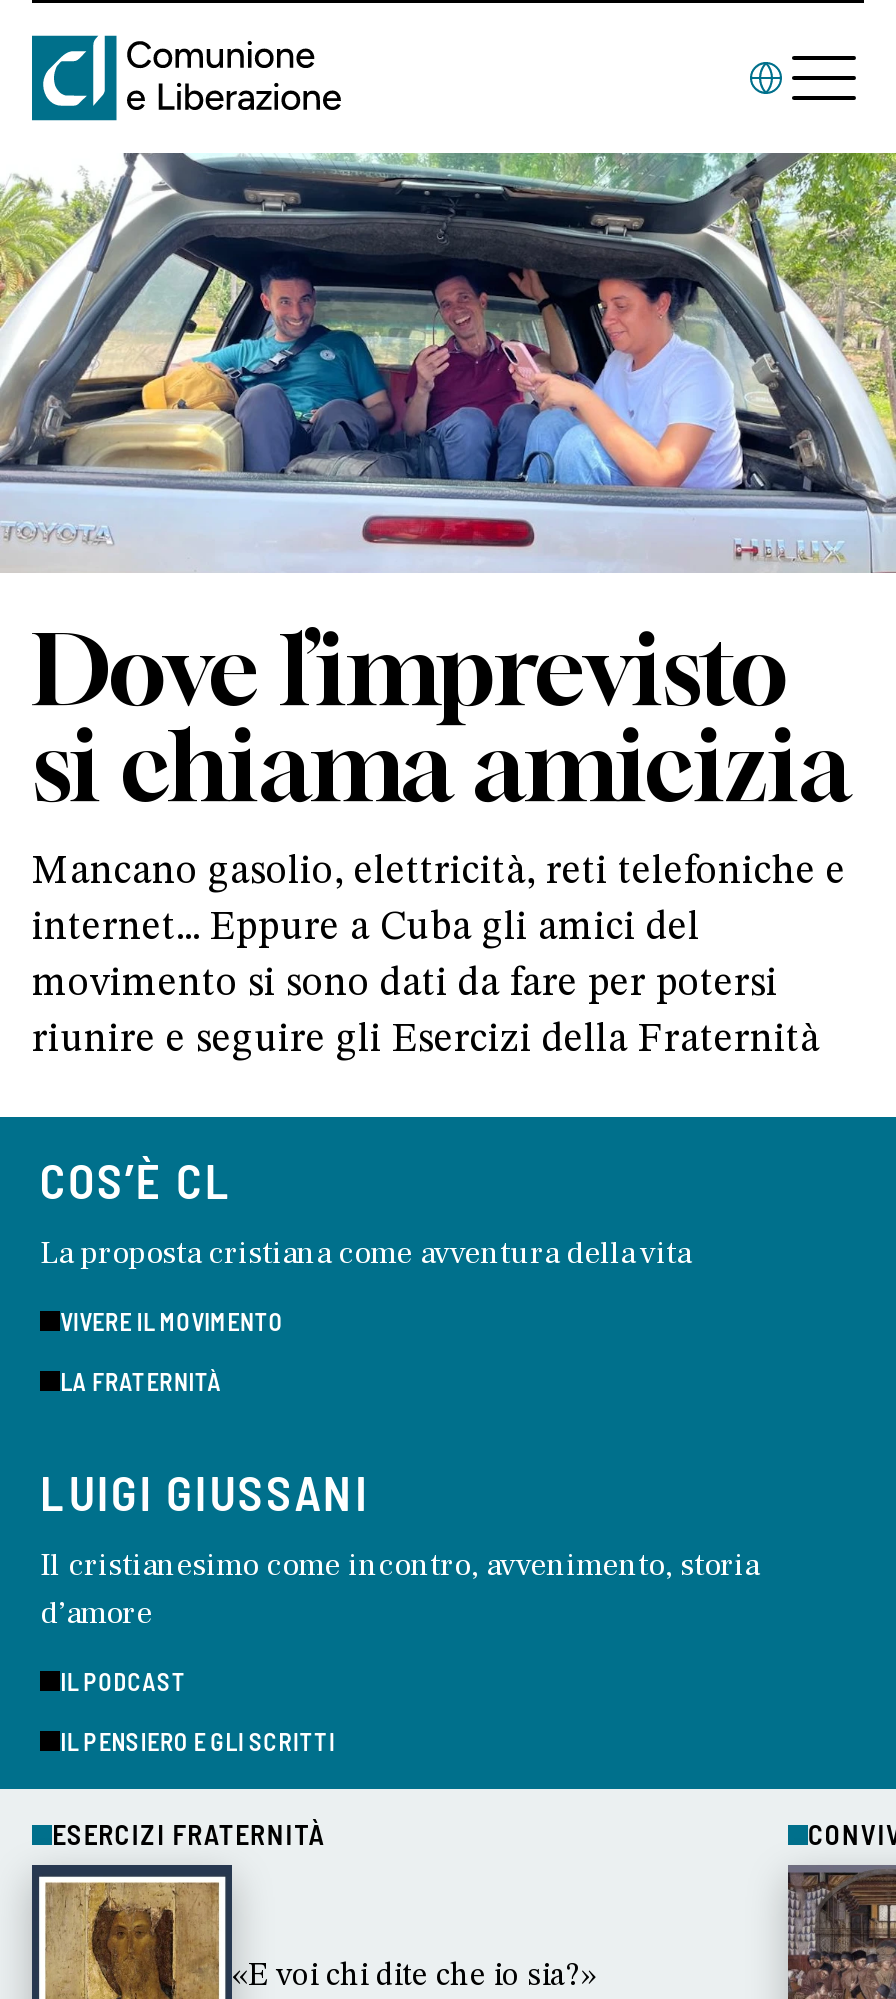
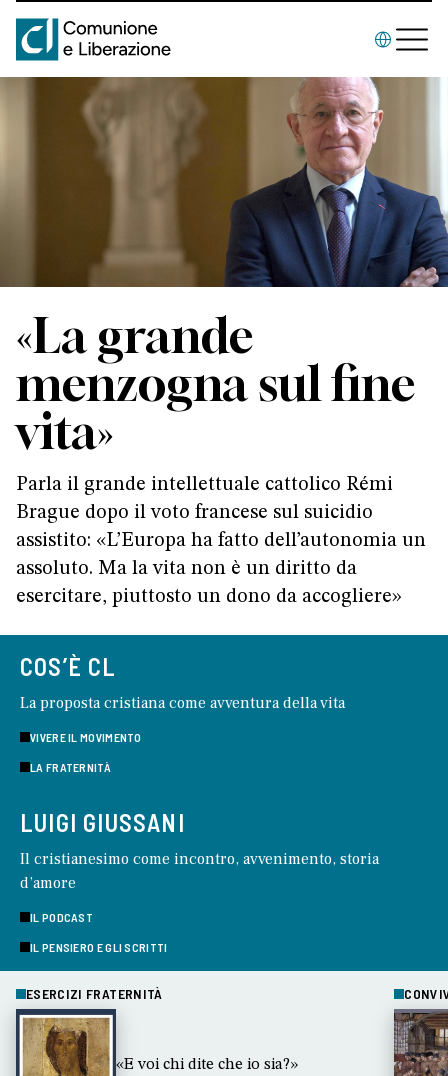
- [image]
- Dove l’imprevisto
- si chiama amicizia
- Mancano gasolio, elettricità, reti telefoniche e
- internet... Eppure a Cuba gli amici del
- movimento si sono dati da fare per potersi
- riunire e seguire gli Esercizi della Fraternità
+ [image]
+ «La grande
+ menzogna sul fine
+ vita»
+ Parla il grande intellettuale cattolico Rémi
+ Brague dopo il voto francese sul suicidio
+ assistito: «L’Europa ha fatto dell’autonomia un
+ assoluto. Ma la vita non è un diritto da
+ esercitare, piuttosto un dono da accogliere»
